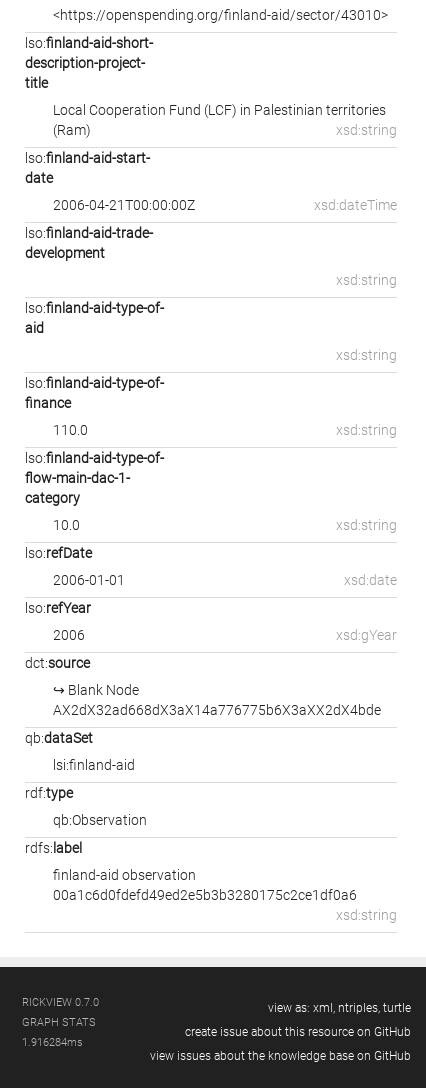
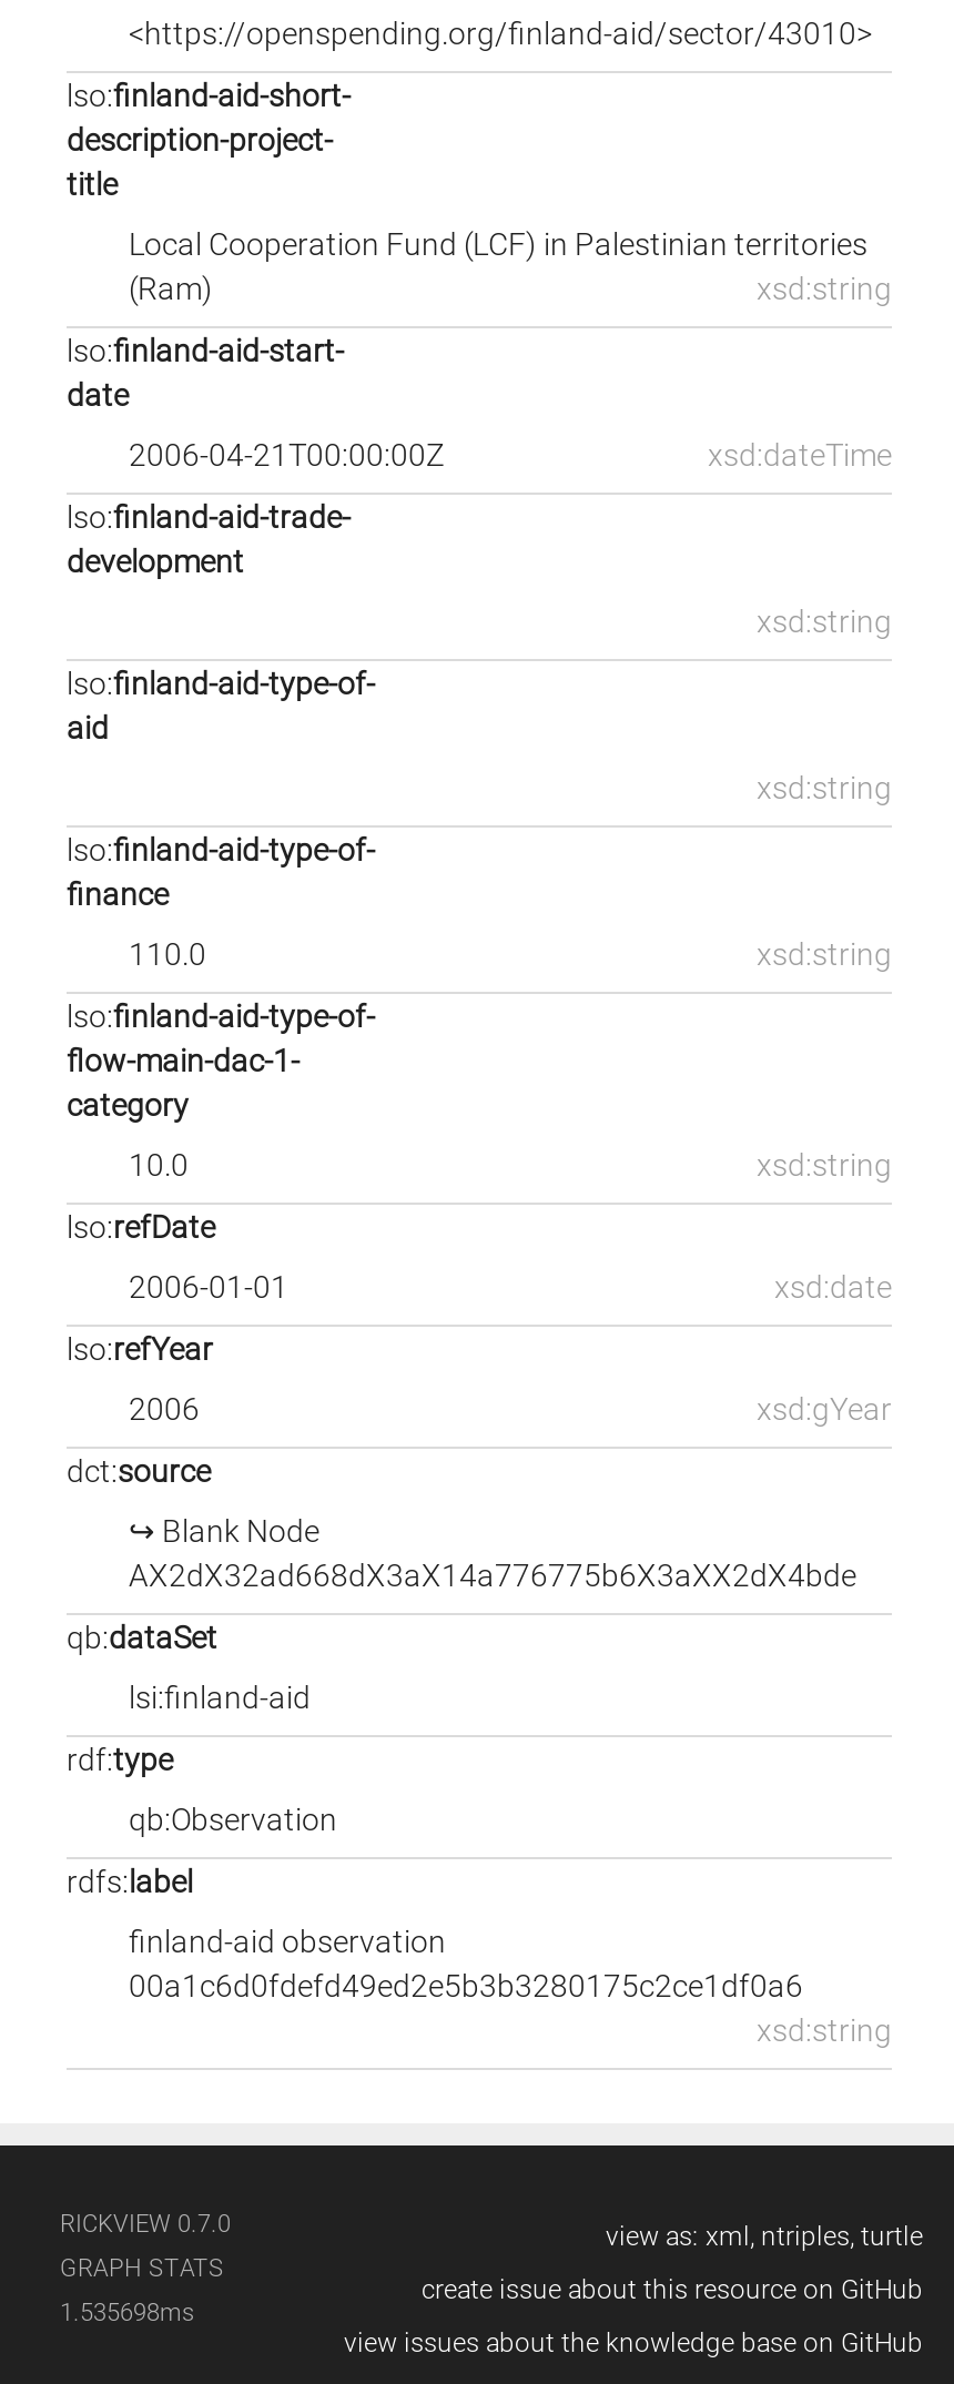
- 1.916284ms
+ 1.535698ms
